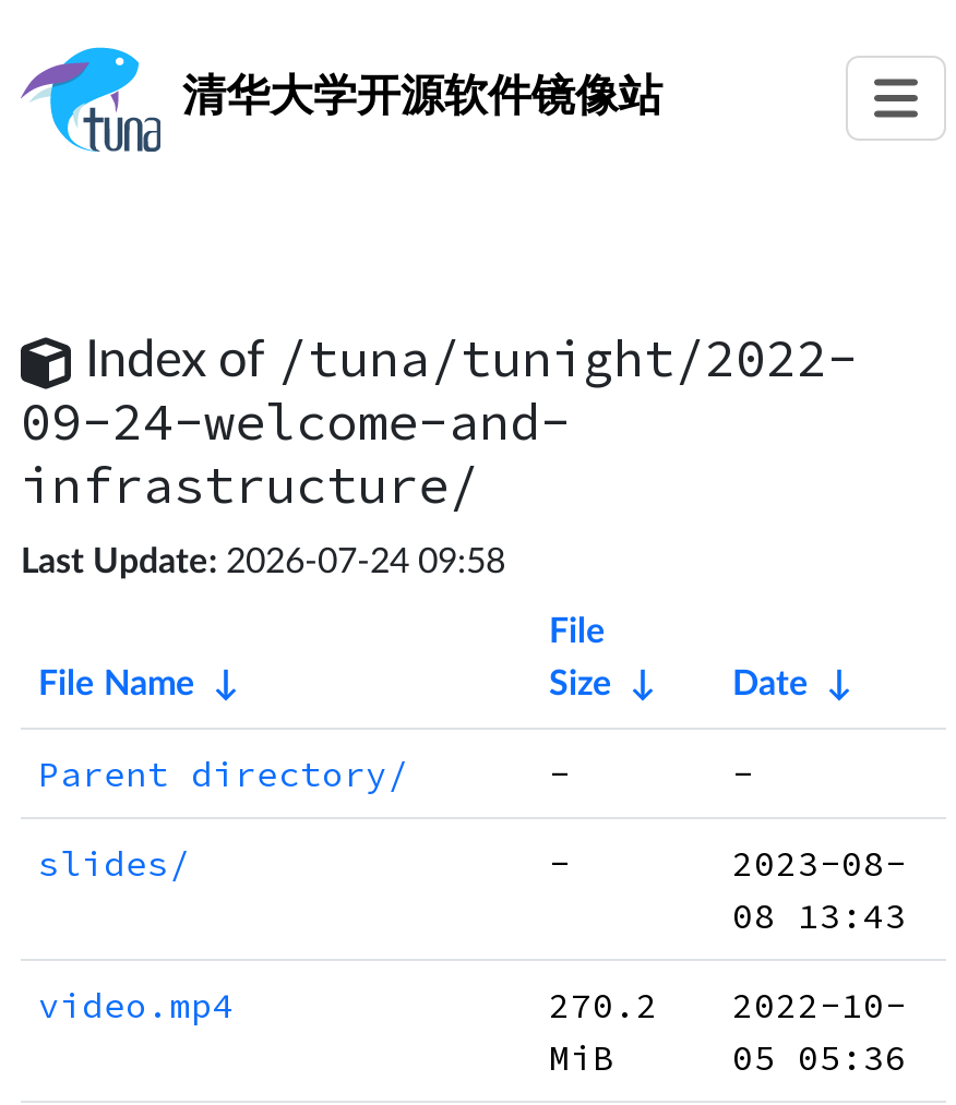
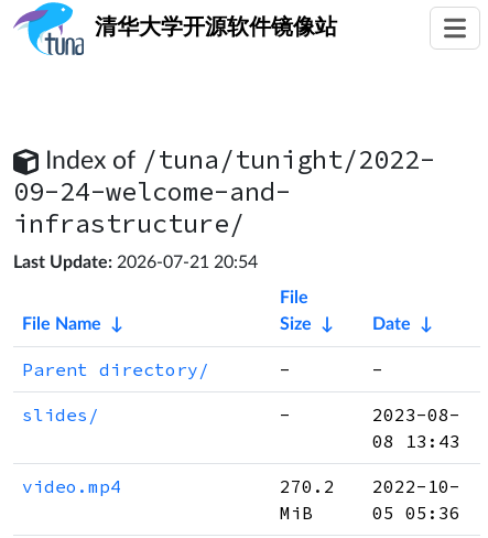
- Last Update: 2026-07-24 09:58
+ Last Update: 2026-07-21 20:54
